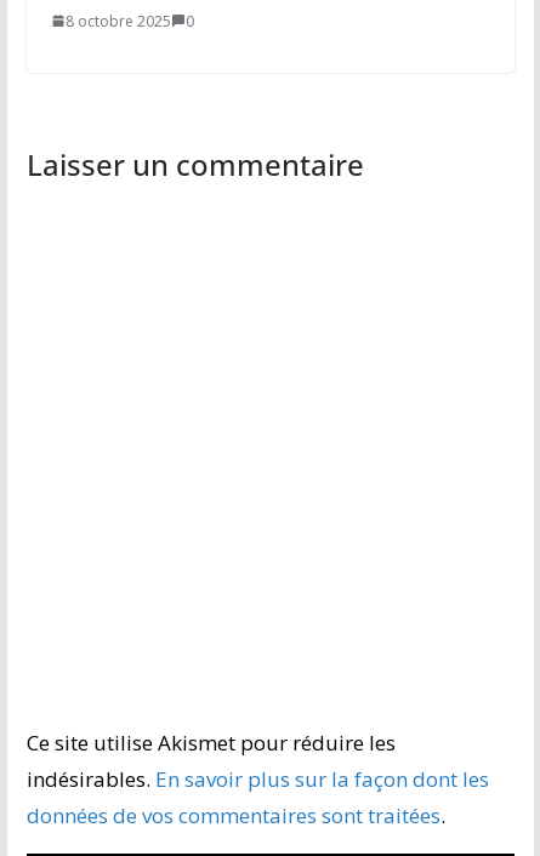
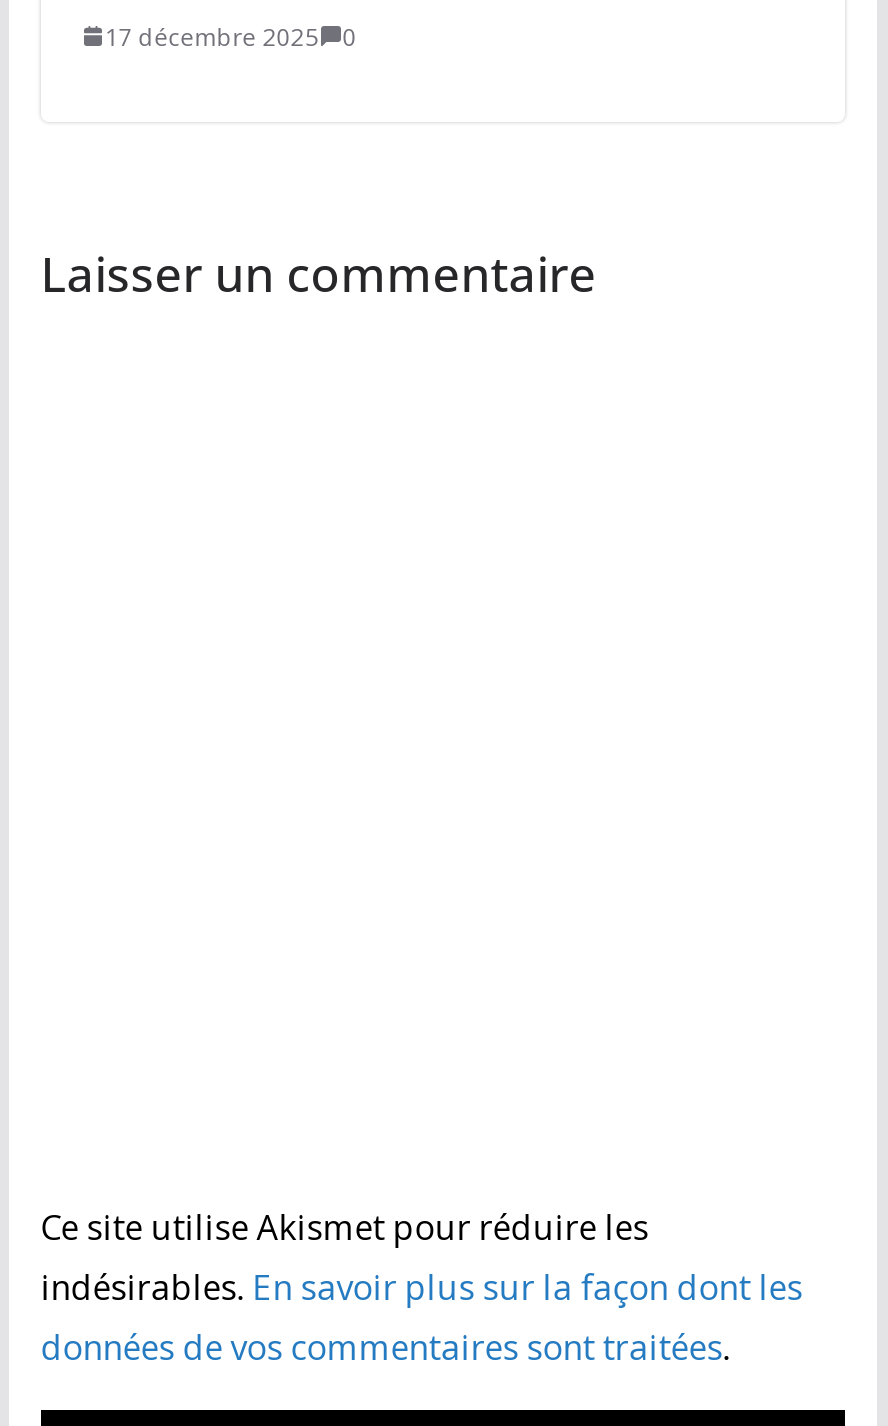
- 8 octobre 2025 0
+ 17 décembre 2025 0
